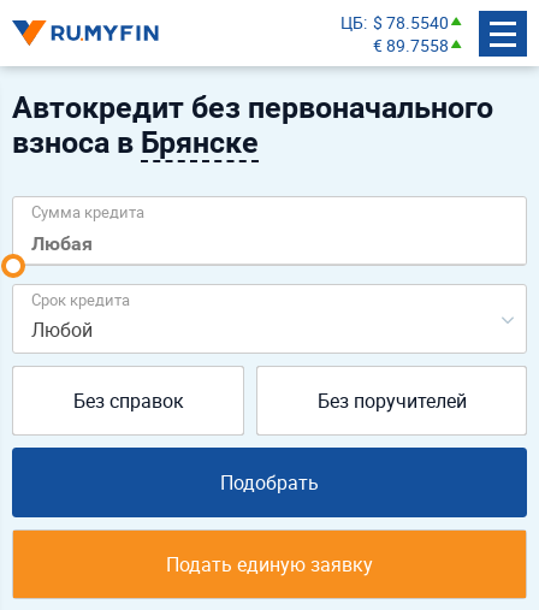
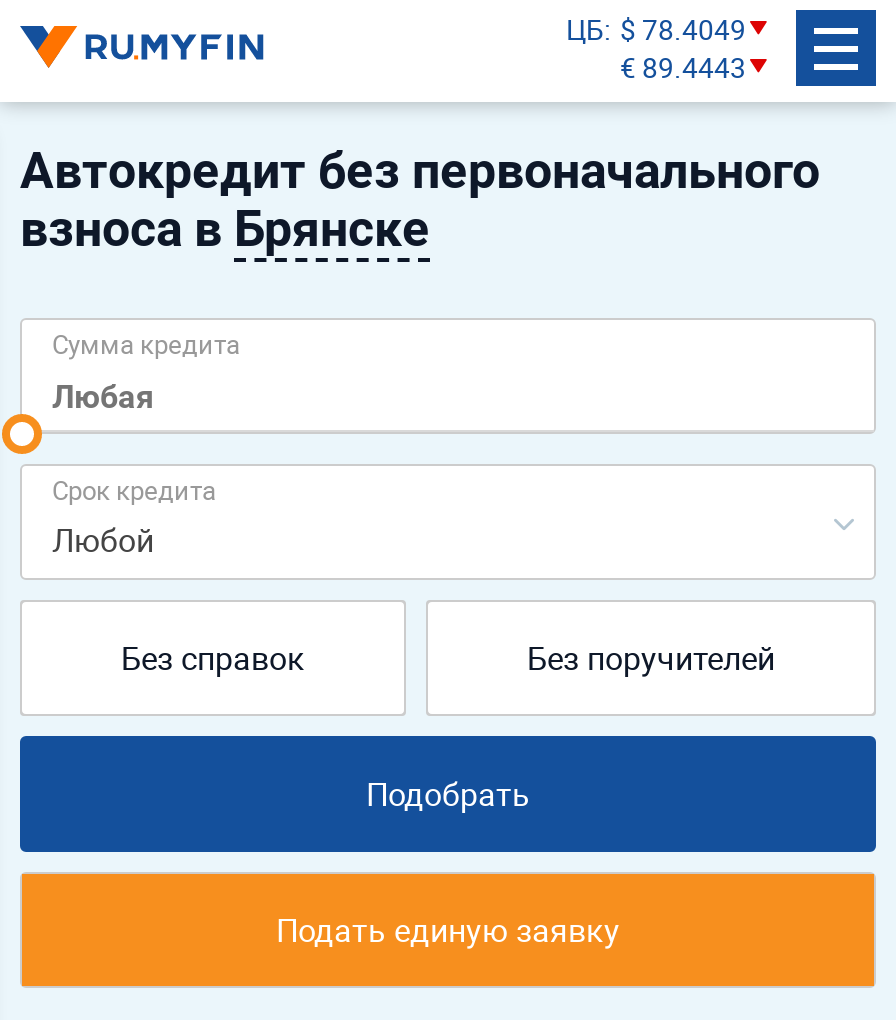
- ЦБ $ 78.5540
+ ЦБ $ 78.4049

- € 89.7558
+ € 89.4443
